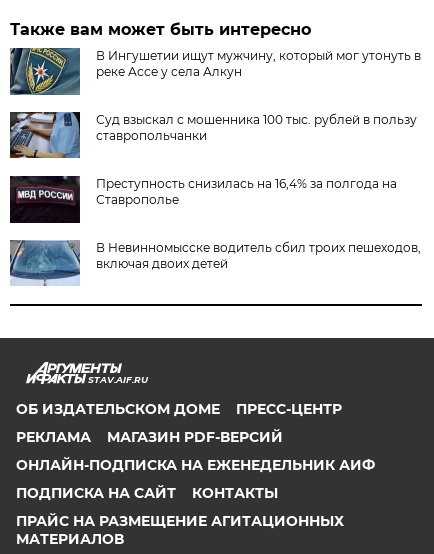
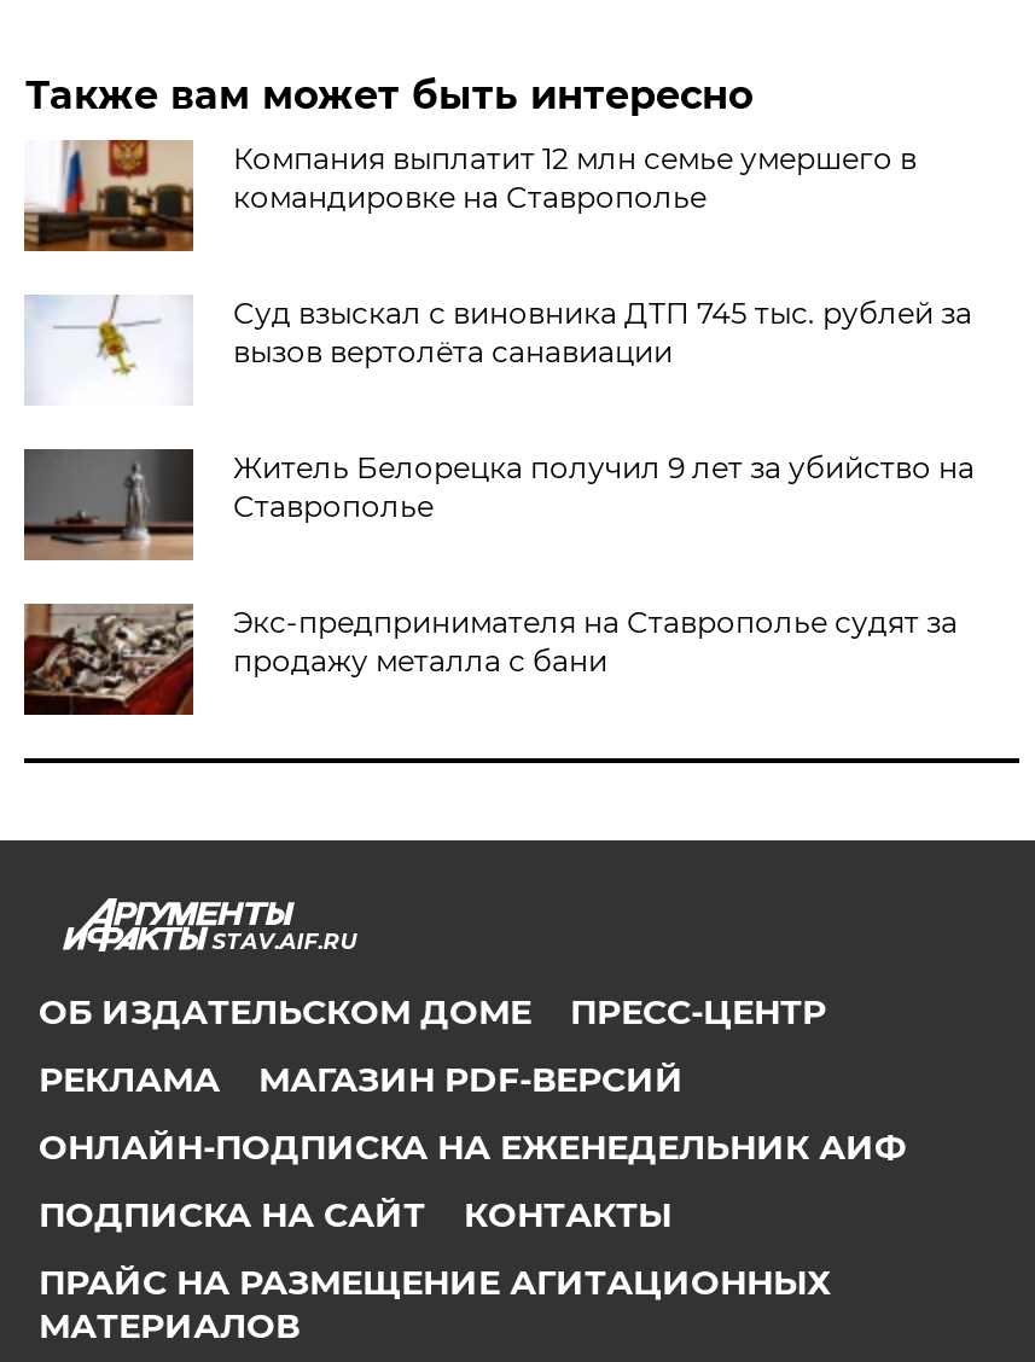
- [image]
- В Ингушетии ищут мужчину, который мог утонуть в
- реке Ассе у села Алкун
+ [image]
+ Компания выплатит 12 млн семье умершего в
+ командировке на Ставрополье

- [image]
- Суд взыскал с мошенника 100 тыс. рублей в пользу
- ставропольчанки
+ [image]
+ Суд взыскал с виновника ДТП 745 тыс. рублей за
+ вызов вертолёта санавиации

- [image]
- Преступность снизилась на 16,4% за полгода на
+ [image]
+ Житель Белорецка получил 9 лет за убийство на

- [image]
- В Невинномысске водитель сбил троих пешеходов,
- включая двоих детей
+ [image]
+ Экс-предпринимателя на Ставрополье судят за
+ продажу металла с бани
